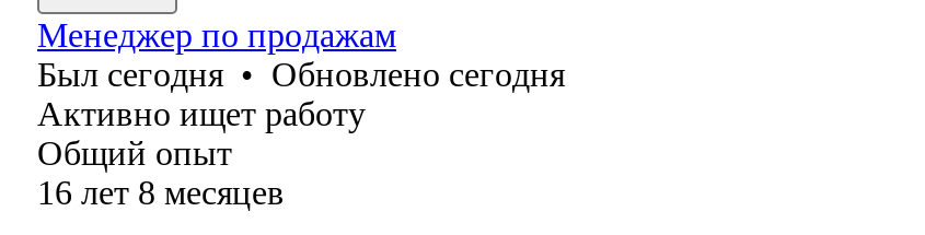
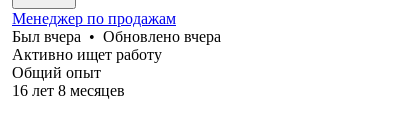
- Был сегодня • Обновлено сегодня
+ Был вчера • Обновлено вчера
